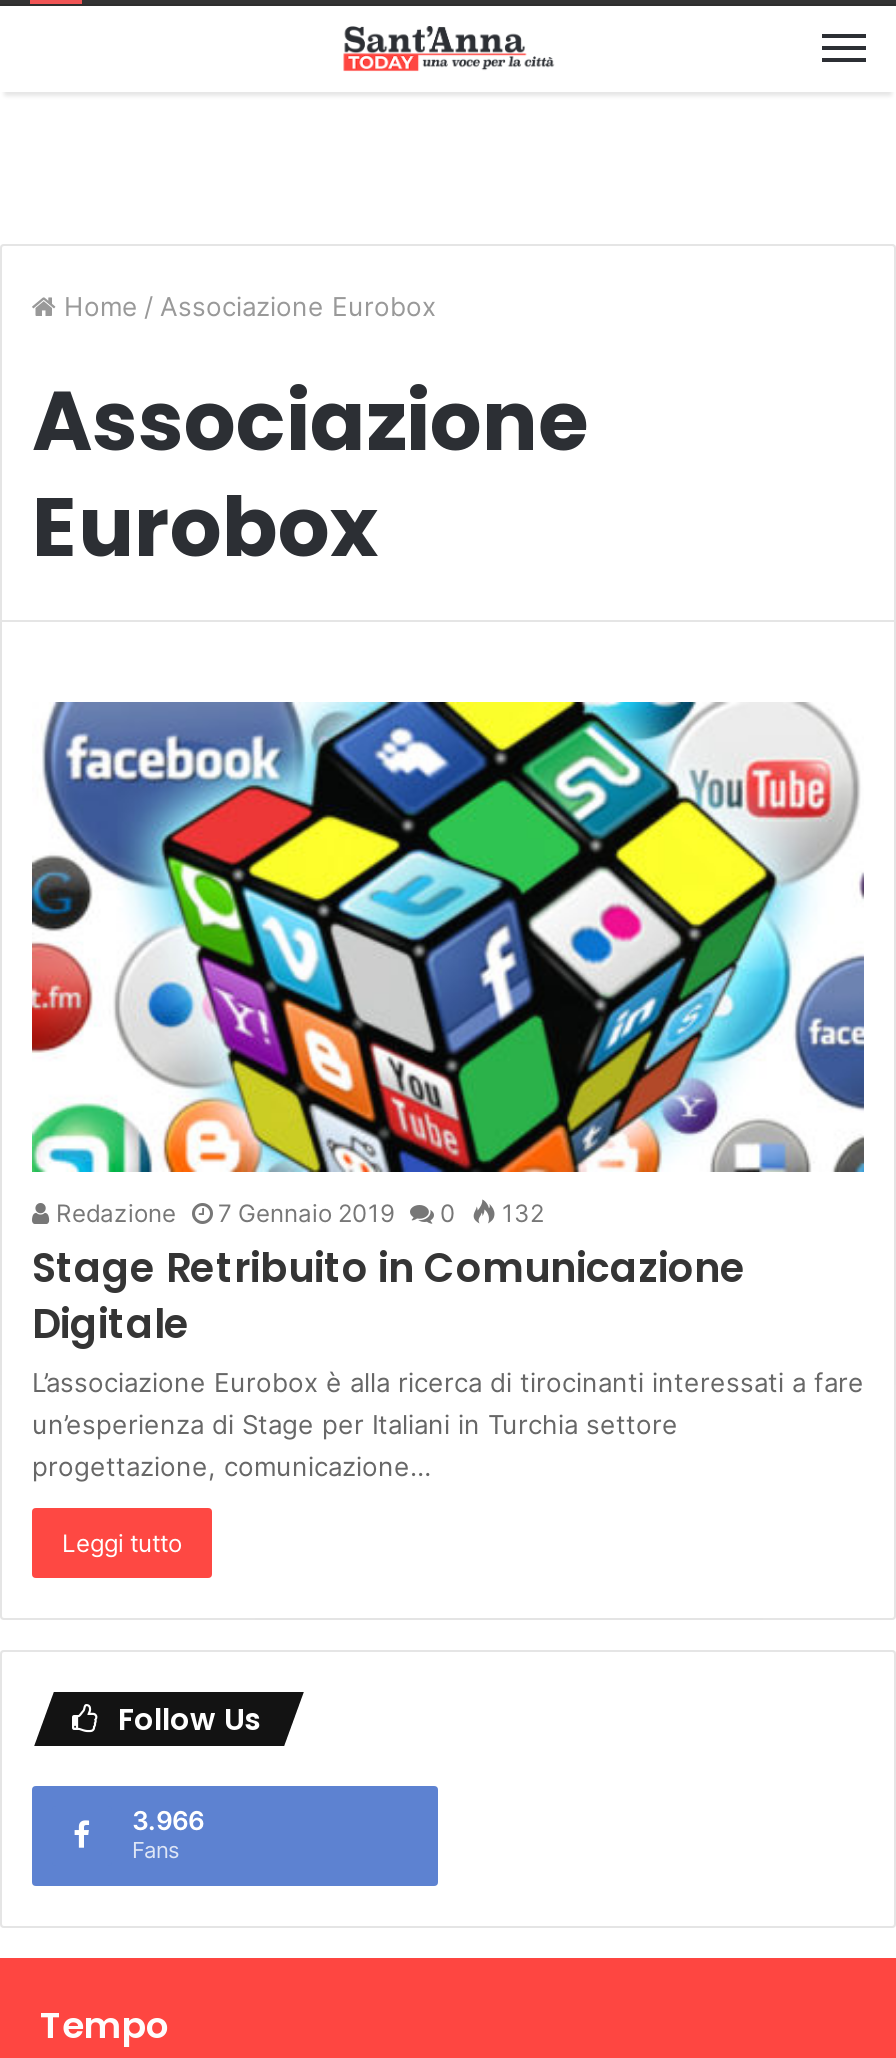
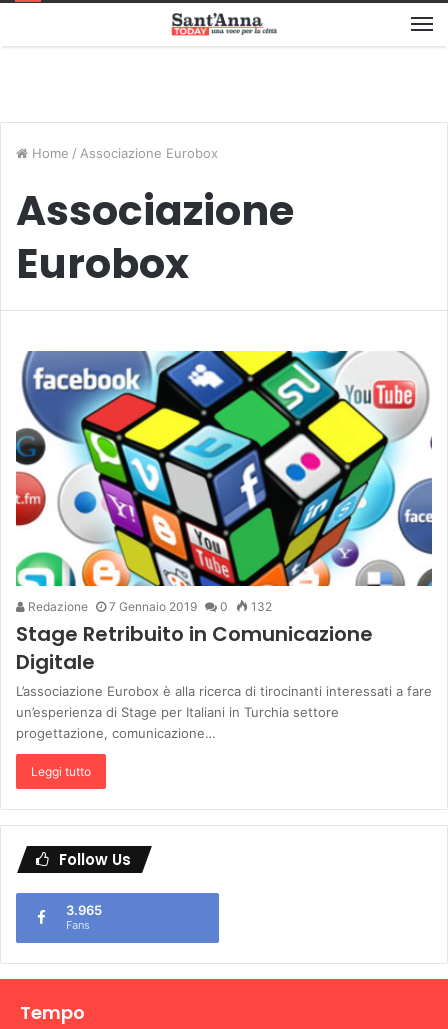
- 3.966
+ 3.965
